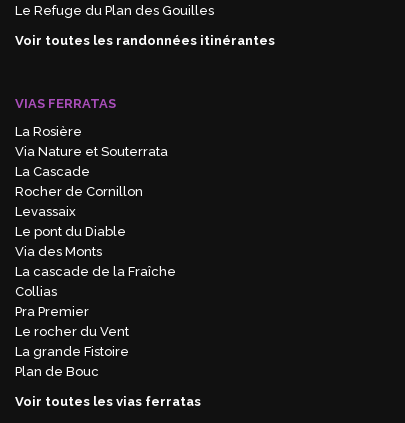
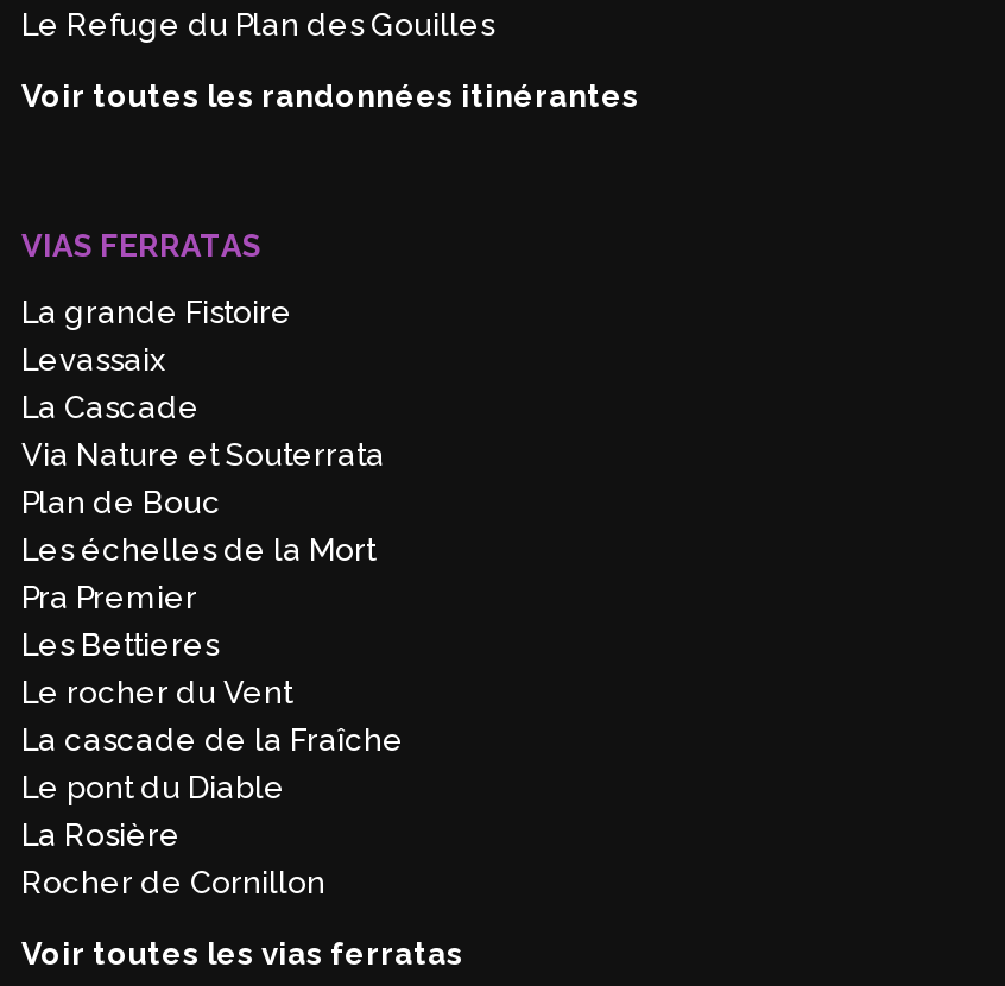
+ Les échelles de la Mort
+ Les Bettieres

moved down: La Rosière

moved up: Via Nature et Souterrata | La Cascade

moved down: Rocher de Cornillon

moved up: Levassaix | Le pont du Diable

- Via des Monts
- Collias

moved up: La cascade de la Fraîche

moved up: Pra Premier | Le rocher du Vent | La grande Fistoire | Plan de Bouc
